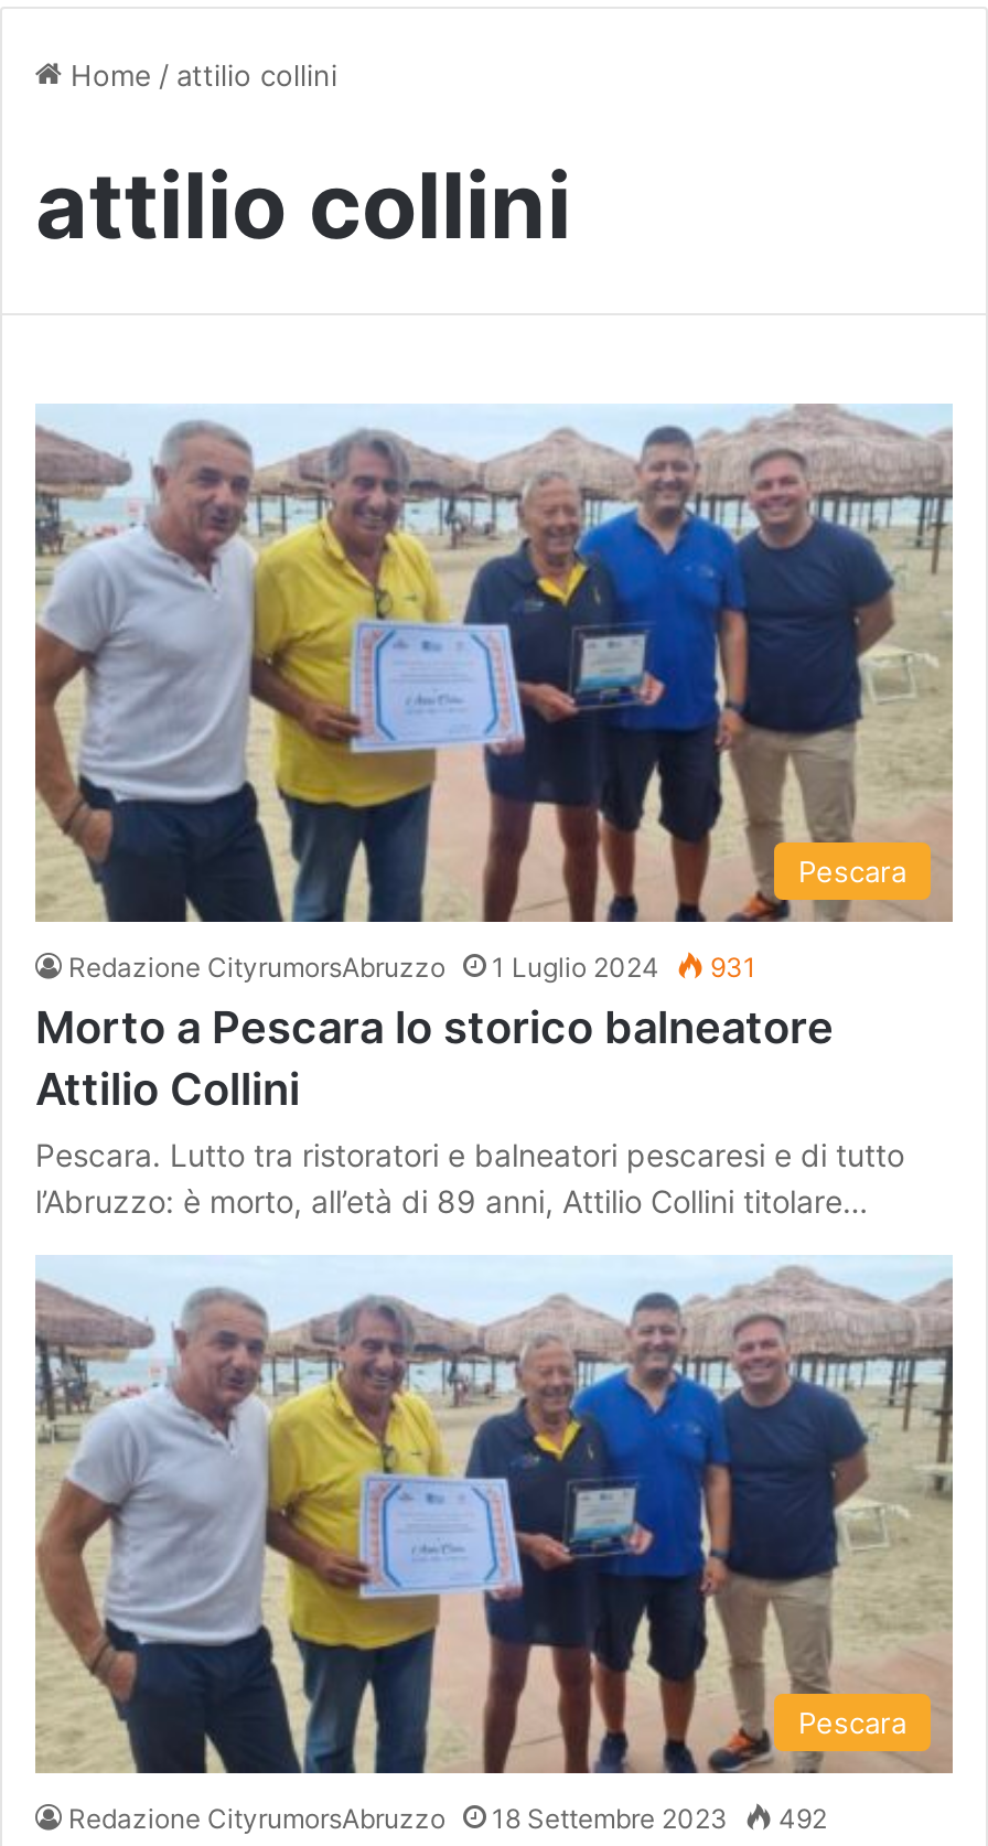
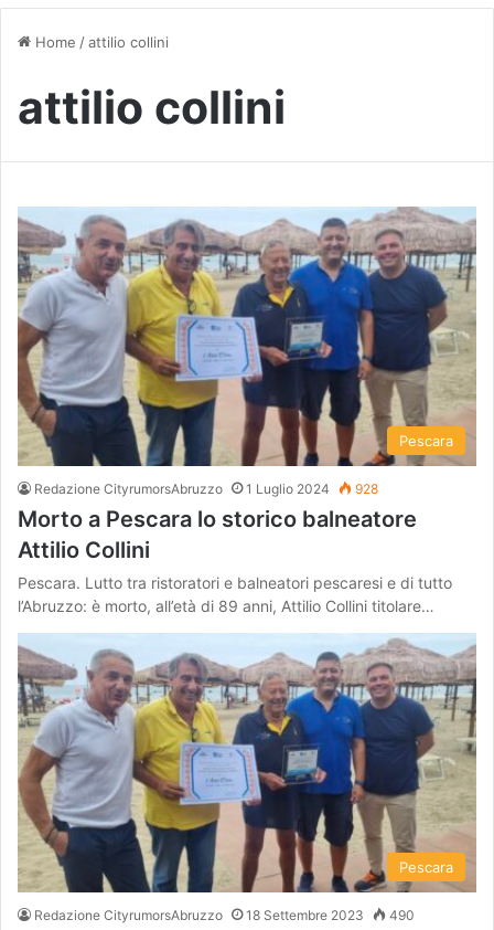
- Redazione CityrumorsAbruzzo 1 Luglio 2024 931
+ Redazione CityrumorsAbruzzo 1 Luglio 2024 928

- Redazione CityrumorsAbruzzo 18 Settembre 2023 492
+ Redazione CityrumorsAbruzzo 18 Settembre 2023 490
